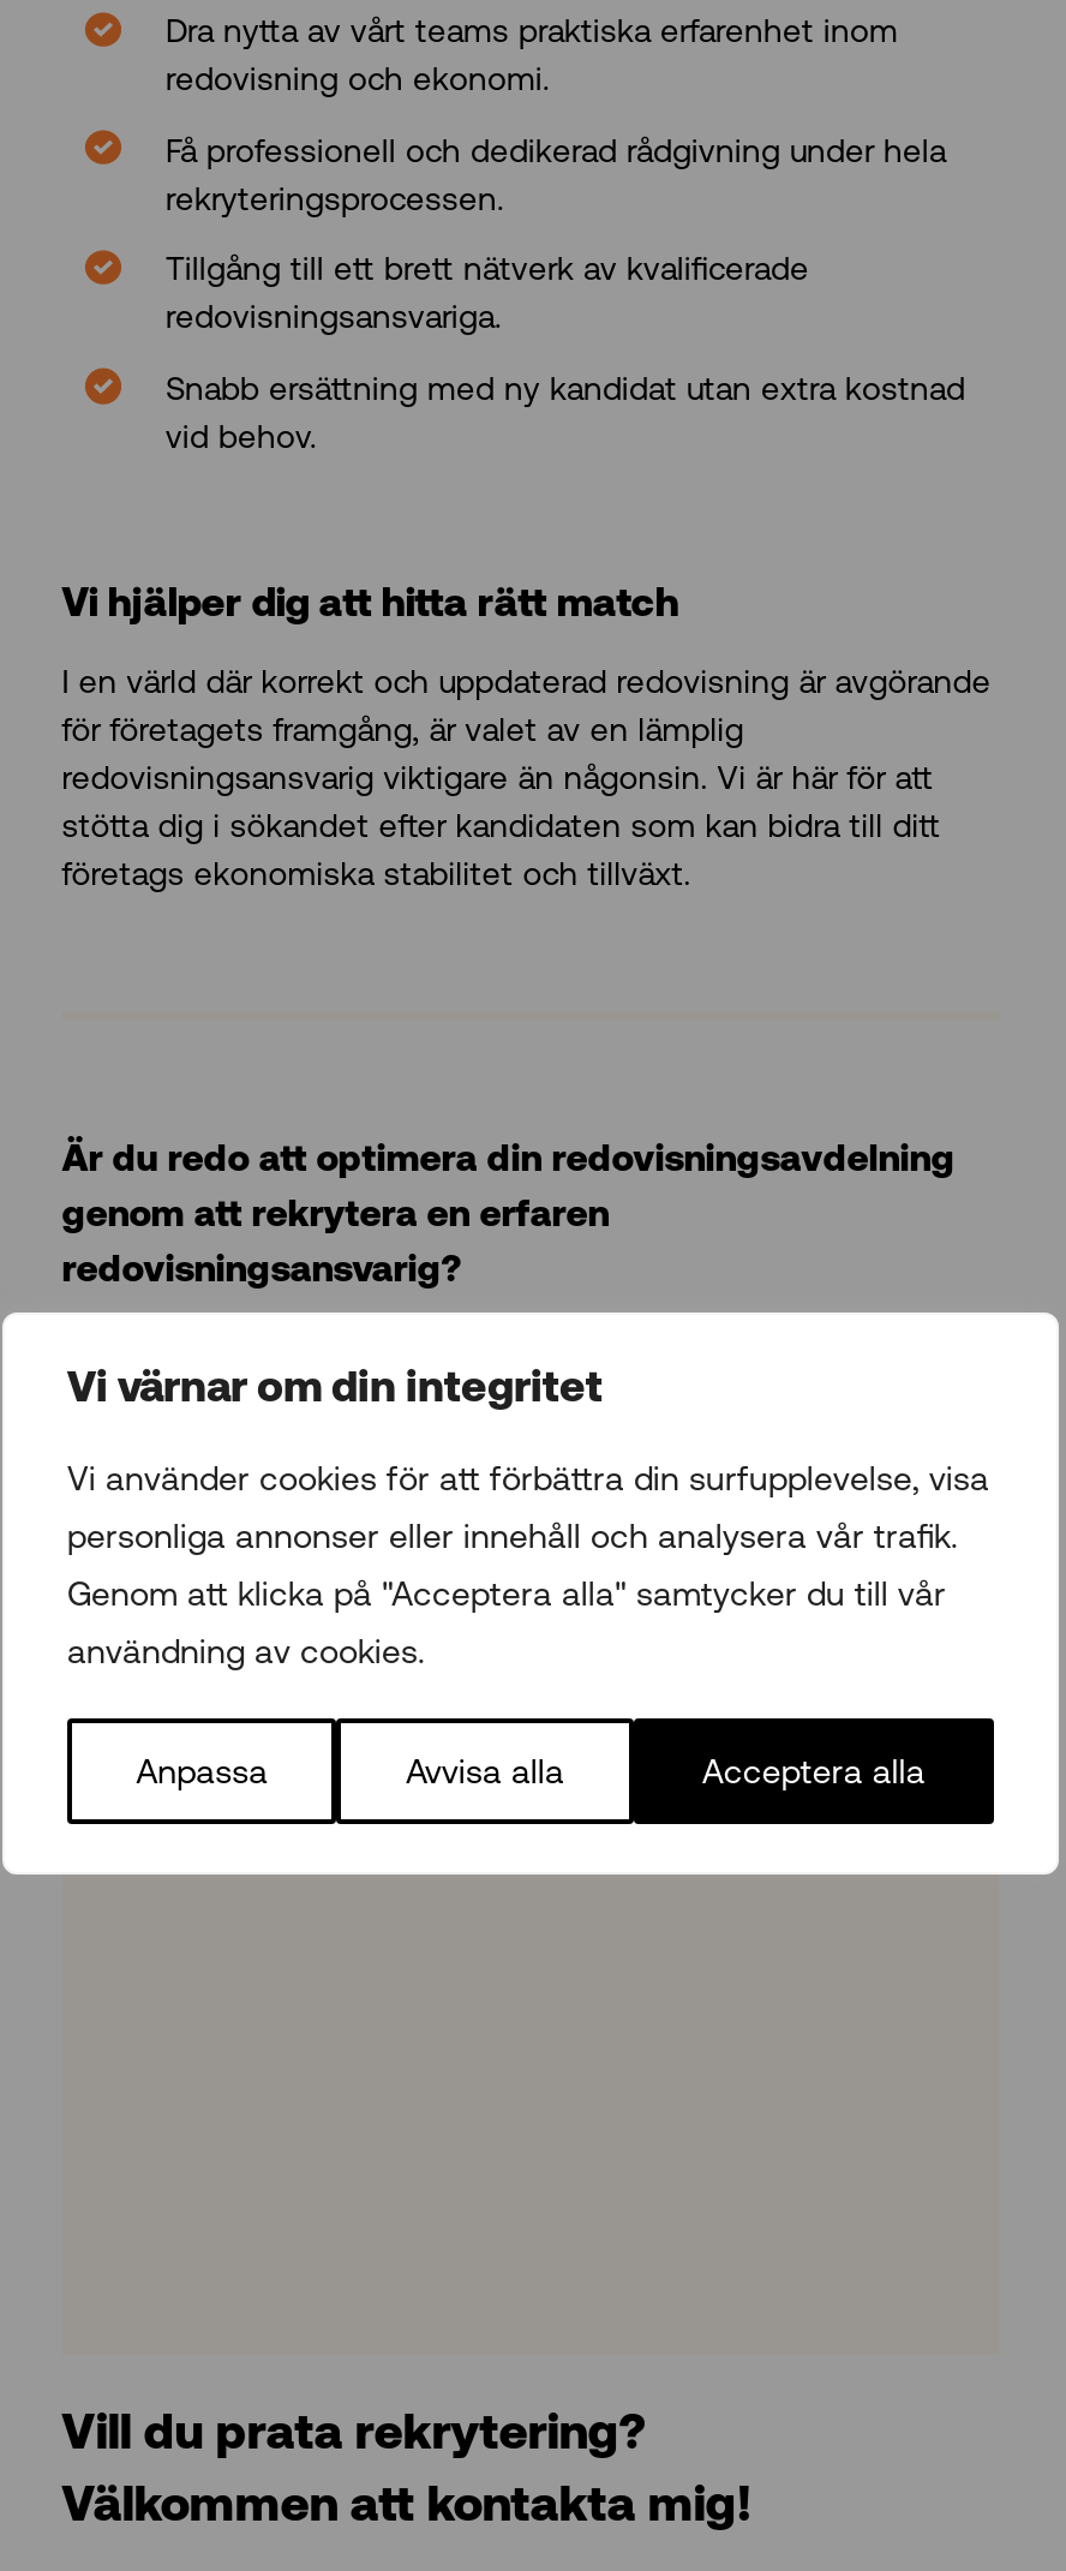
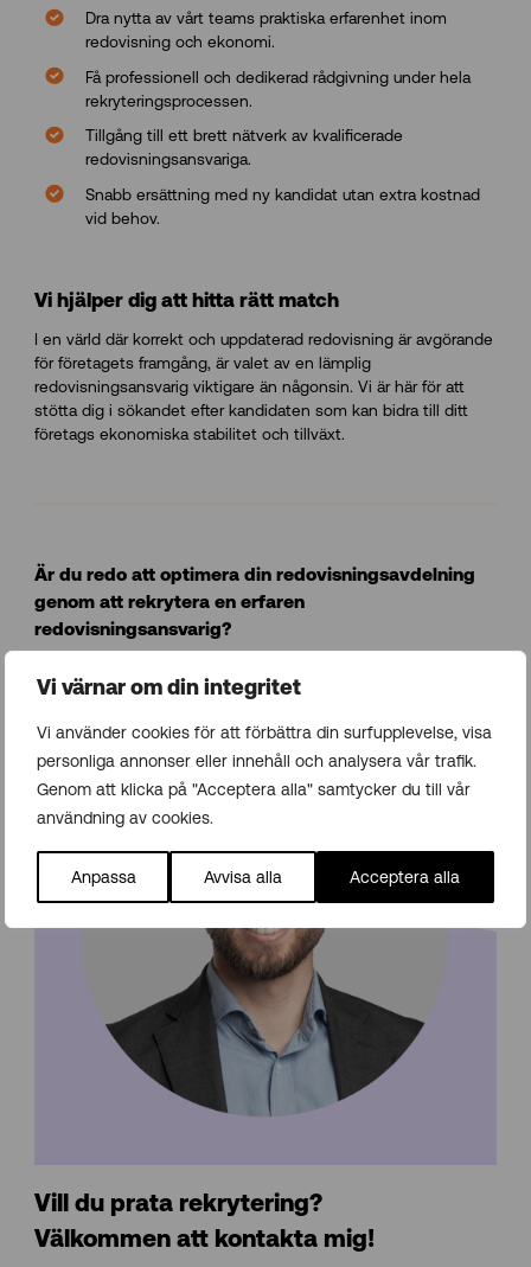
+ [image]
